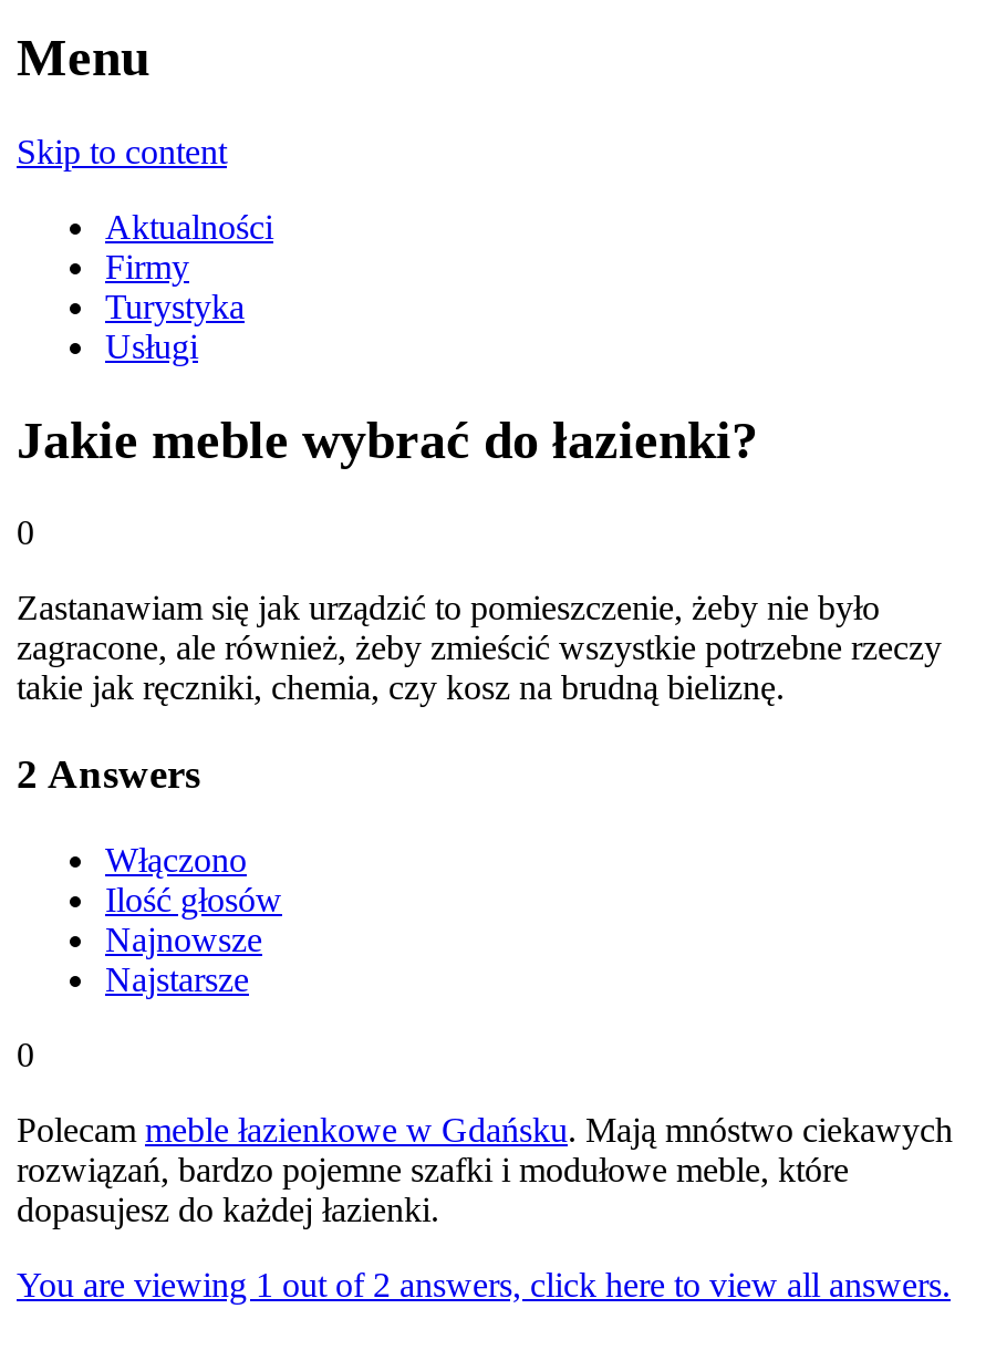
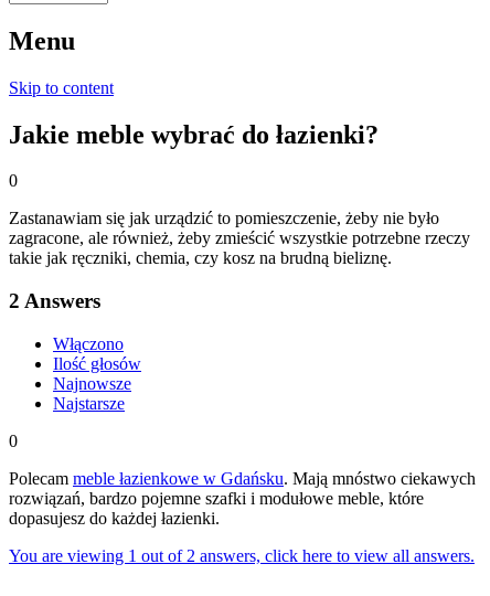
- Aktualności
- Firmy
- Turystyka
- Usługi
